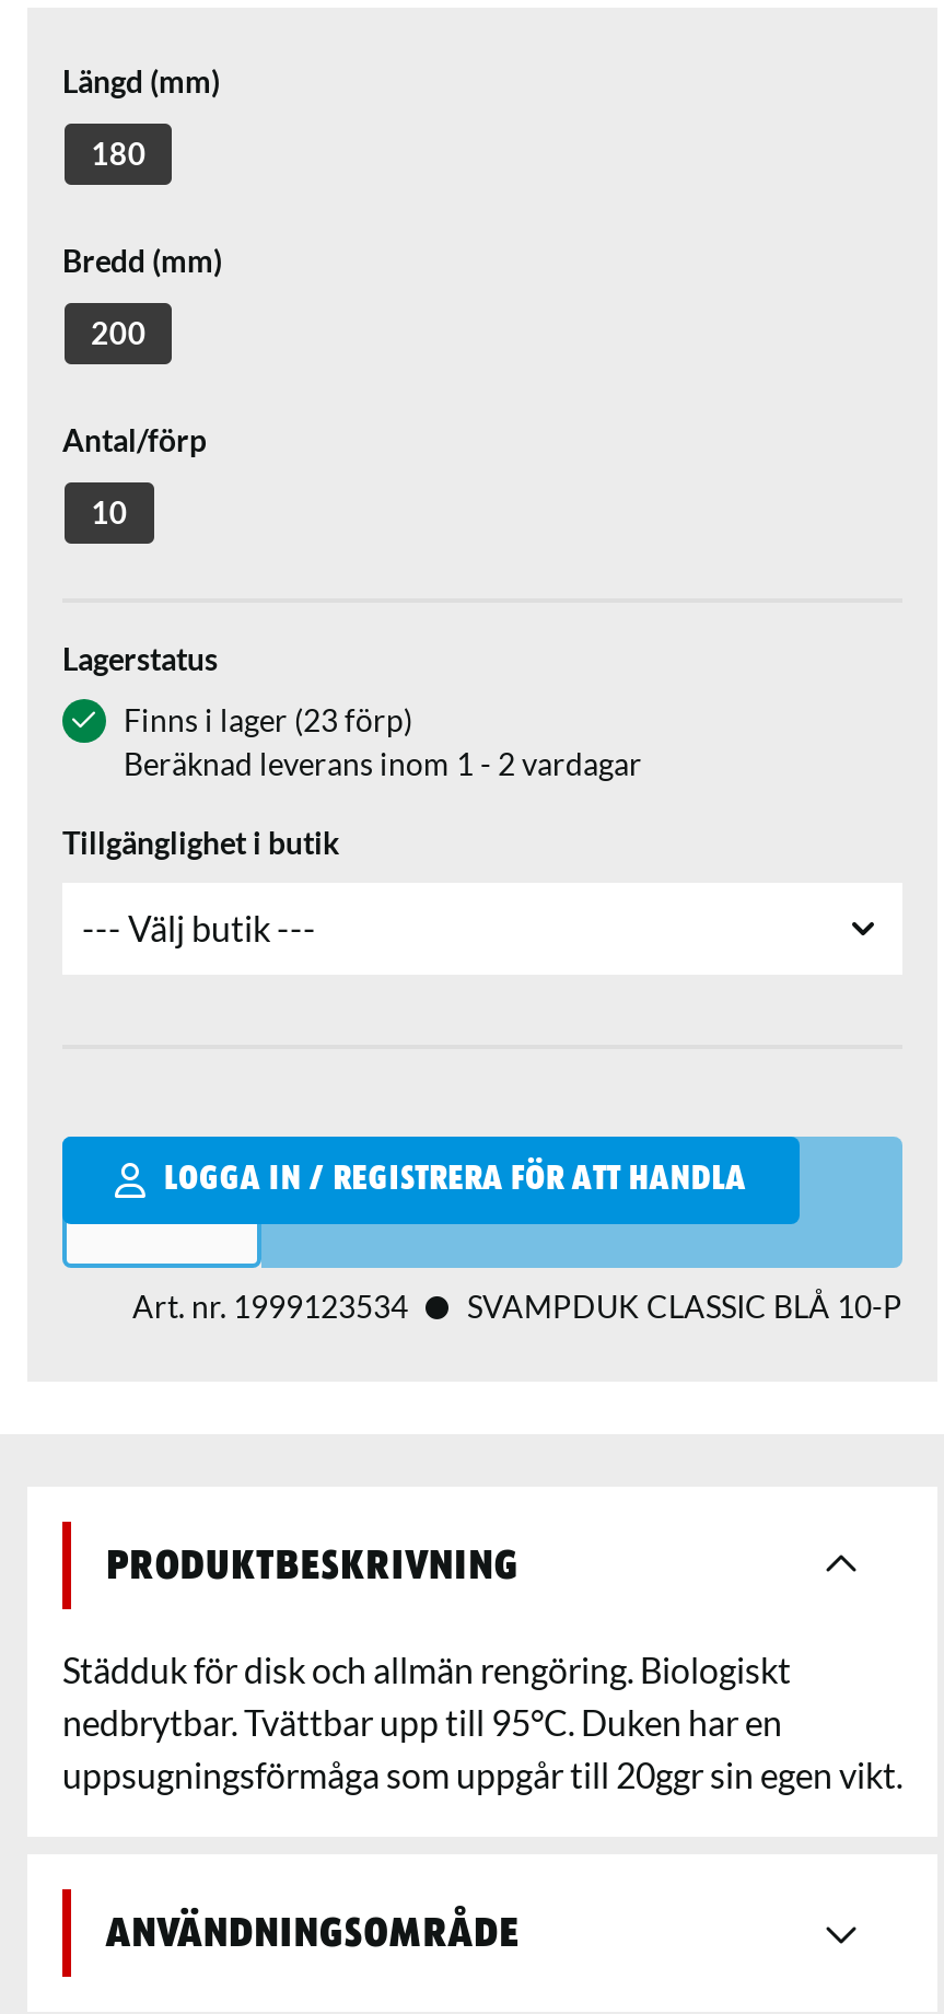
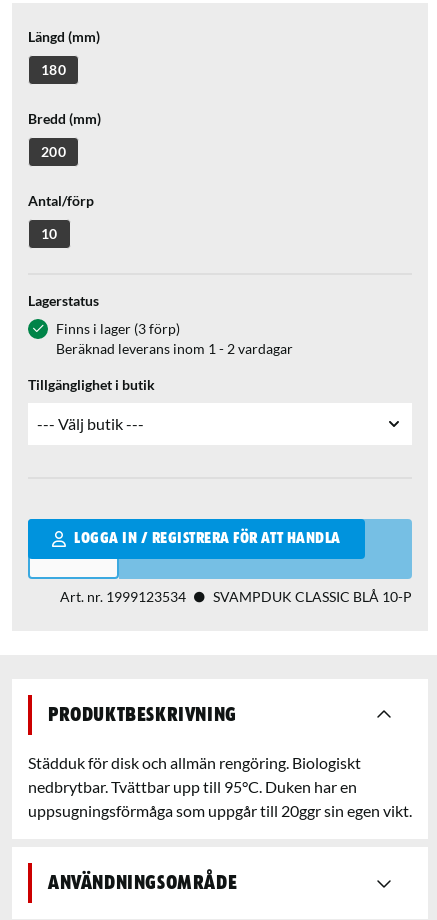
- Finns i lager (23 förp)
+ Finns i lager (3 förp)
